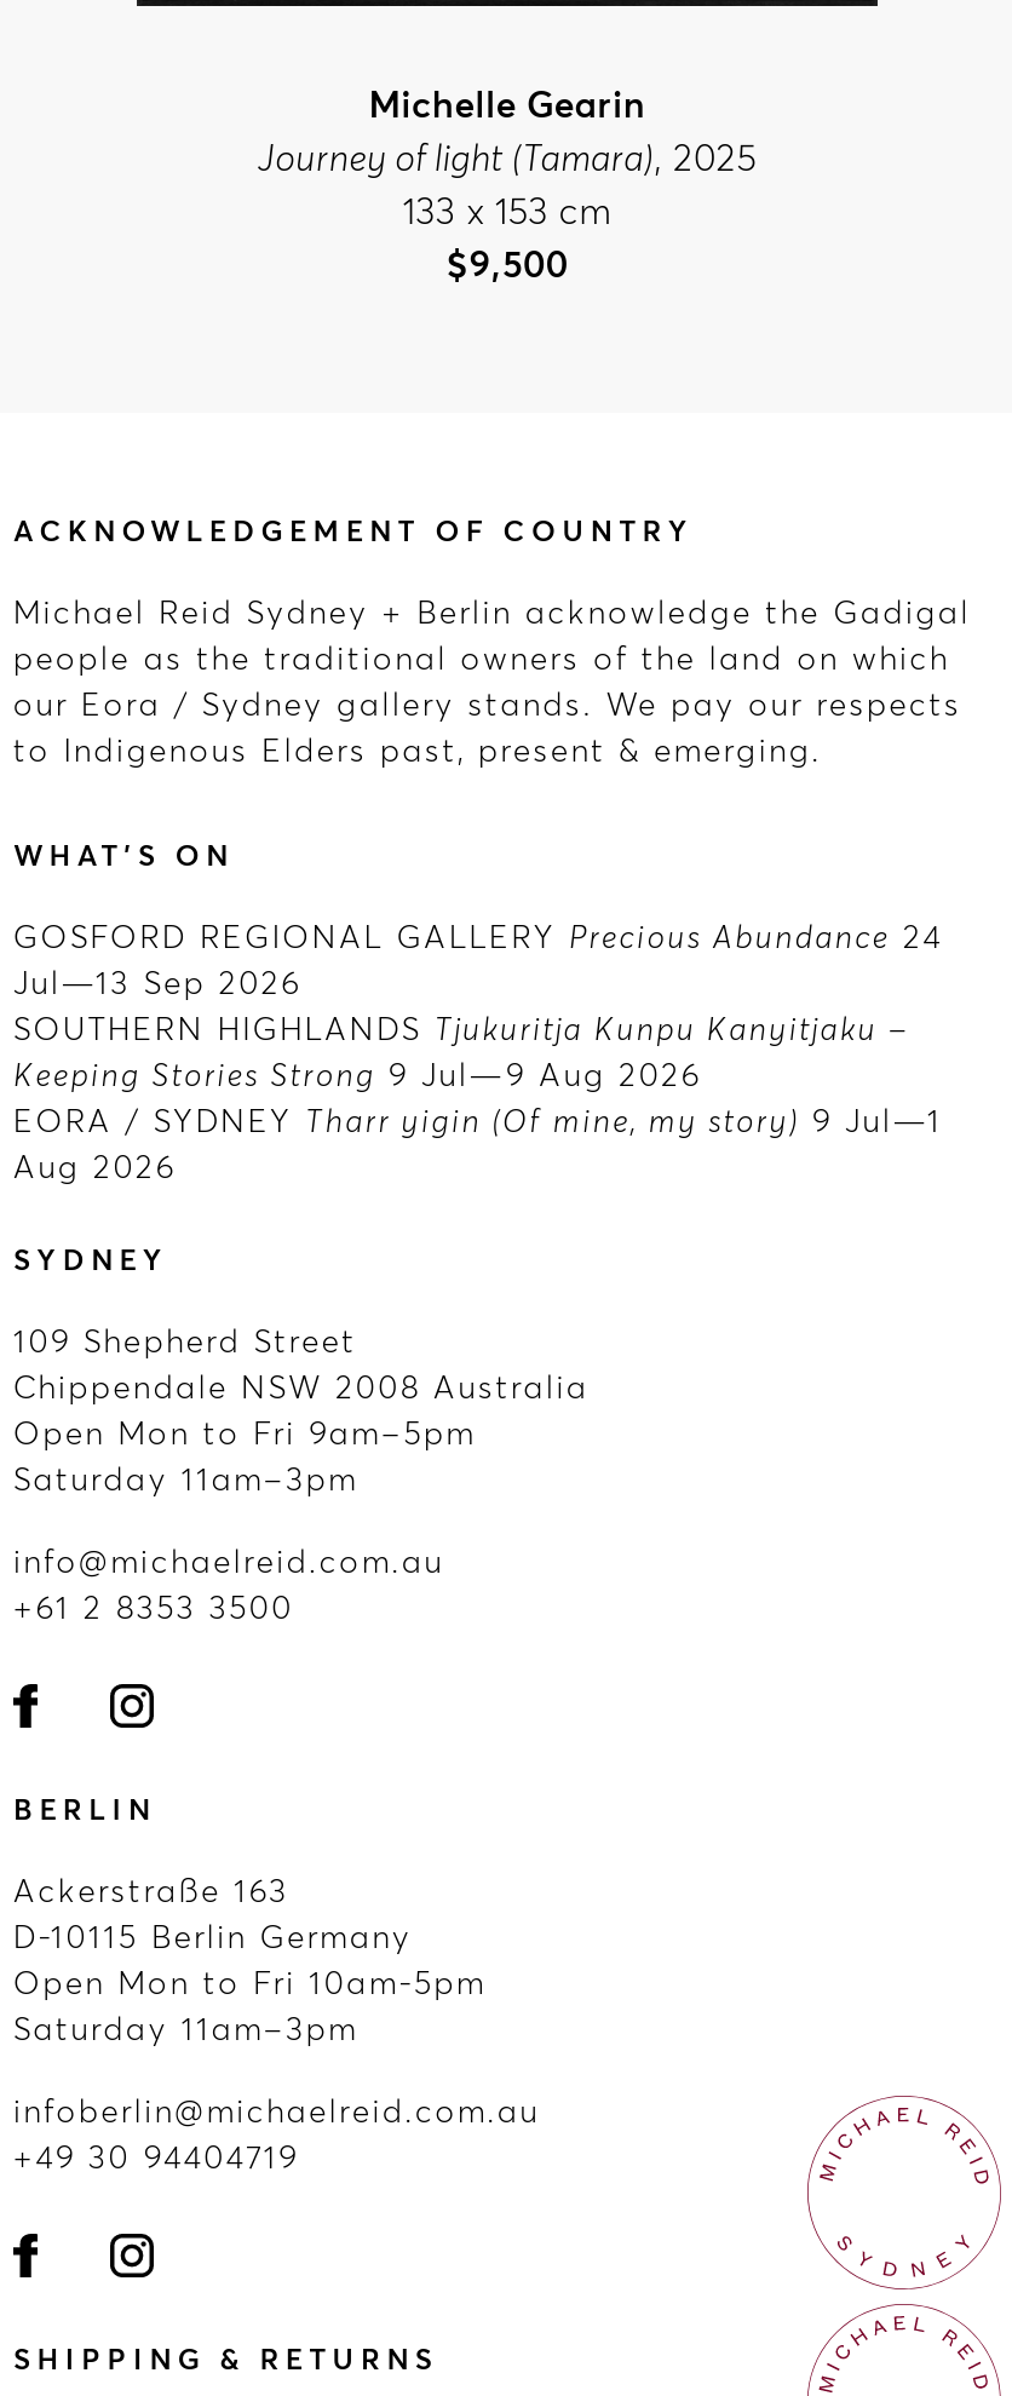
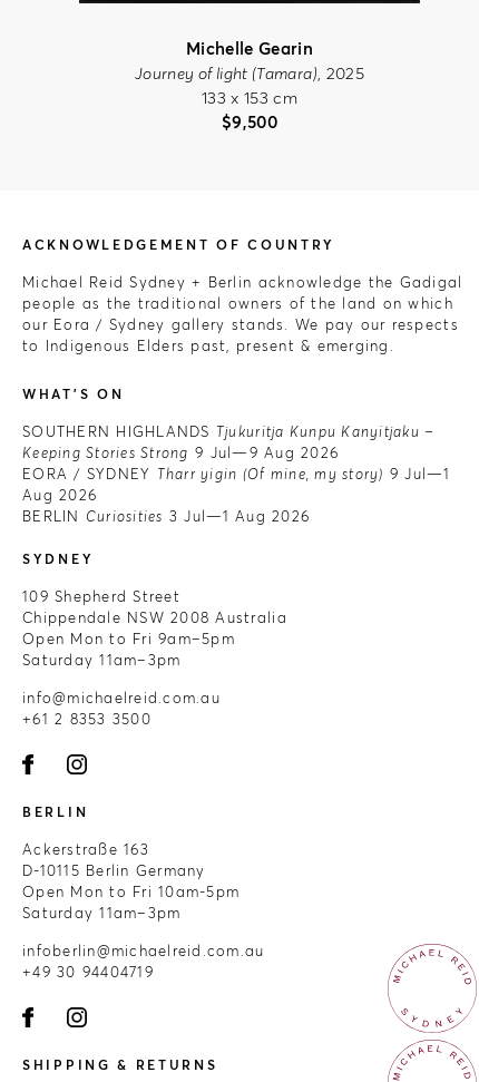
- GOSFORD REGIONAL GALLERY Precious Abundance 24
- Jul—13 Sep 2026

moved up: SOUTHERN HIGHLANDS Tjukuritja Kunpu Kanyitjaku – | Keeping Stories Strong 9 Jul—9 Aug 2026 | EORA / SYDNEY Tharr yigin (Of mine, my story) 9 Jul—1 | Aug 2026

+ BERLIN Curiosities 3 Jul—1 Aug 2026
